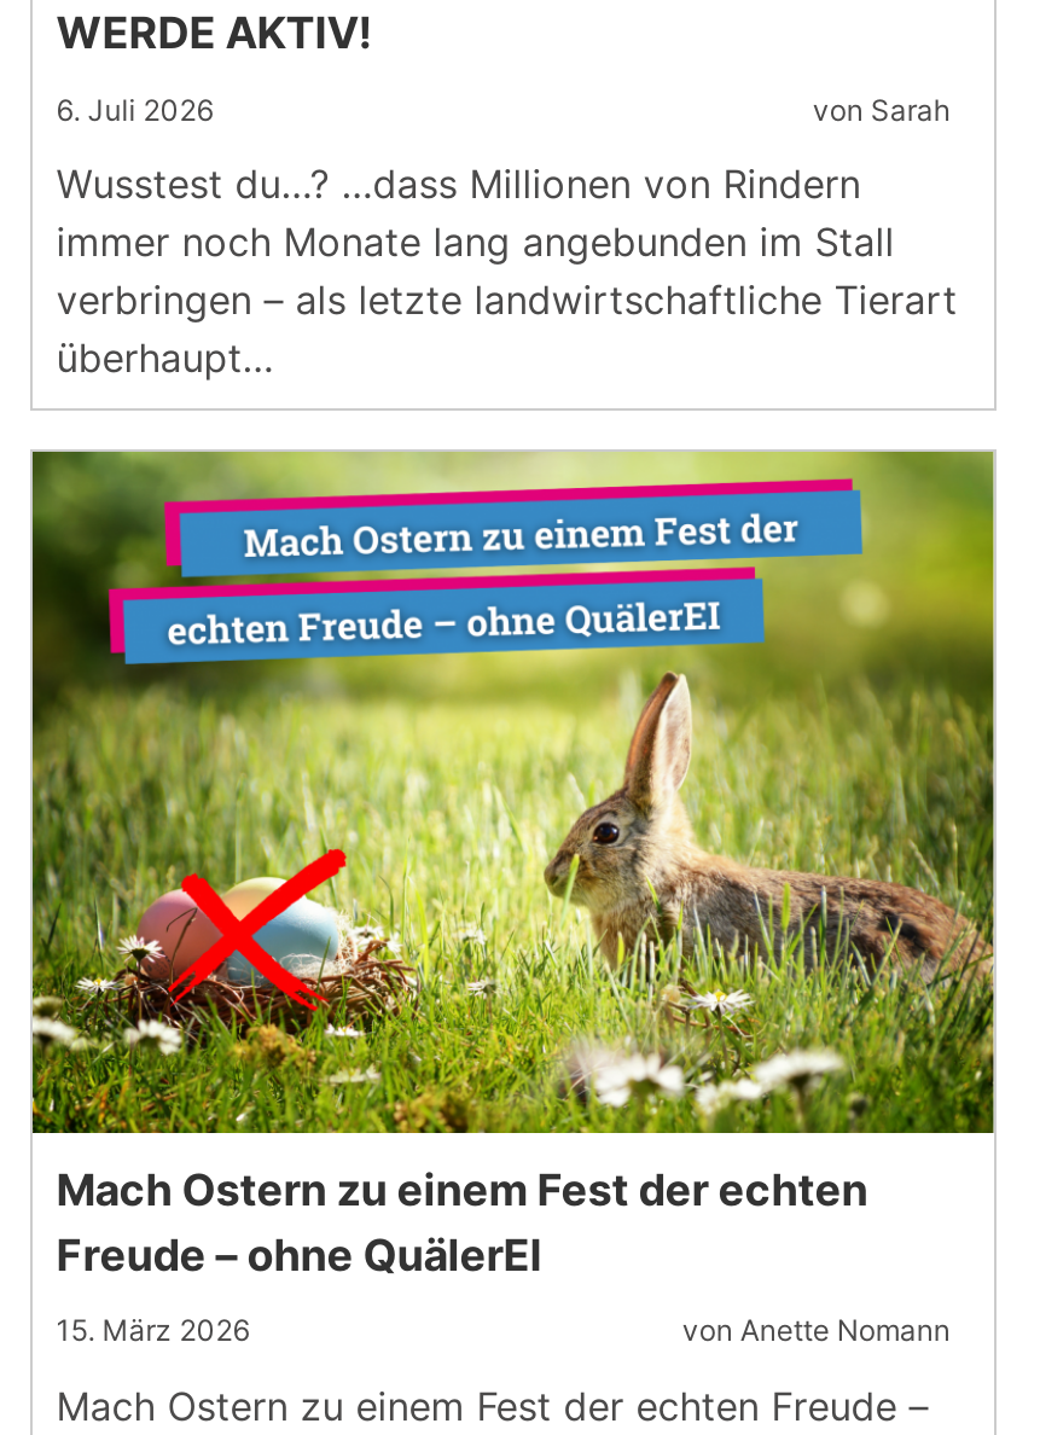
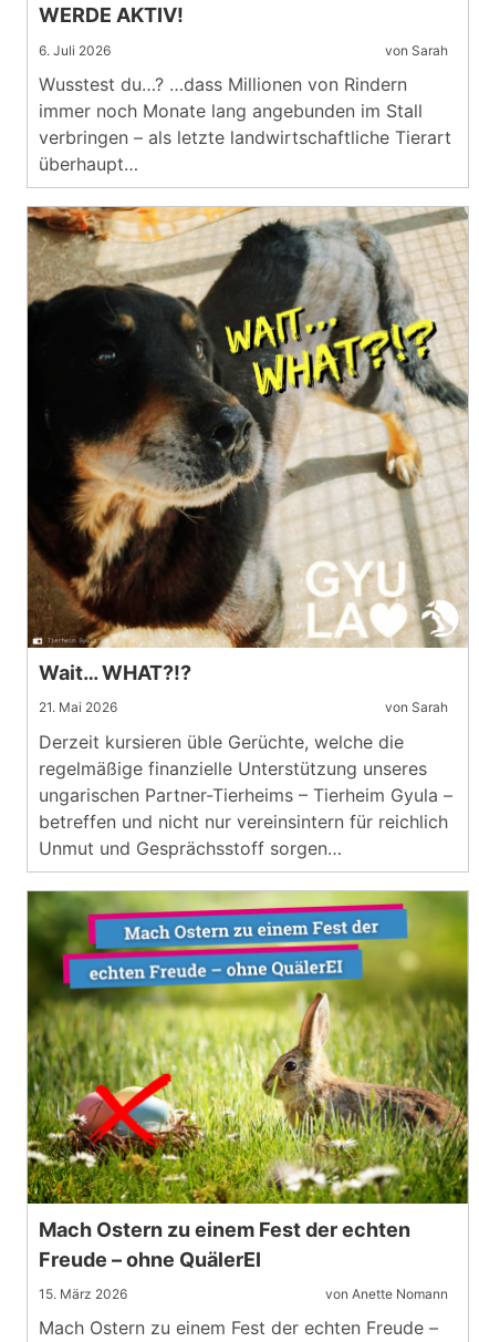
+ [image]
+ Wait… WHAT?!?
+ von Sarah
+ 21. Mai 2026
+ Derzeit kursieren üble Gerüchte, welche die
+ regelmäßige finanzielle Unterstützung unseres
+ ungarischen Partner-Tierheims – Tierheim Gyula –
+ betreffen und nicht nur vereinsintern für reichlich
+ Unmut und Gesprächsstoff sorgen…
